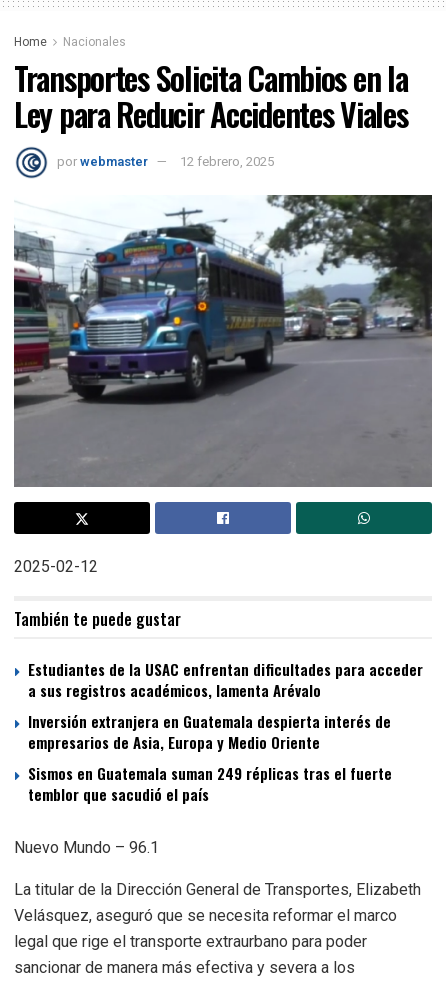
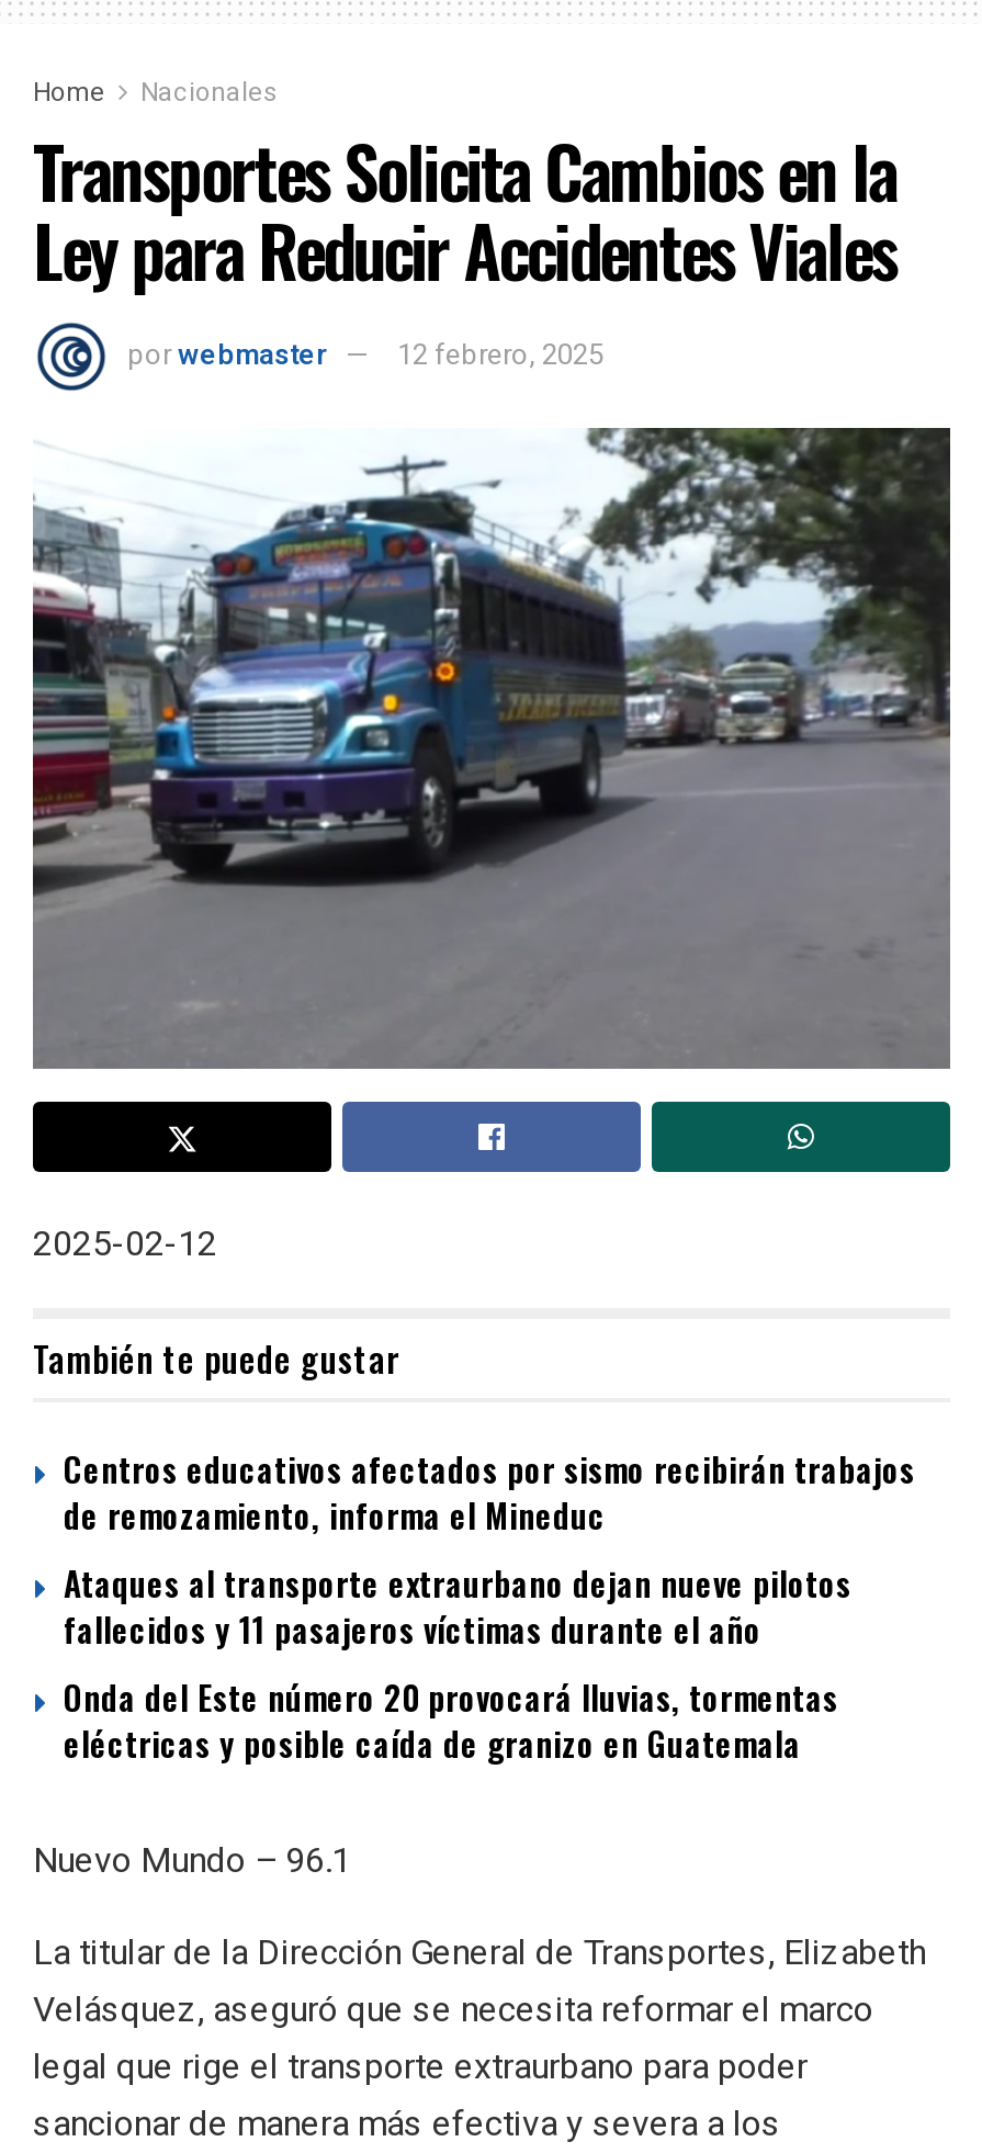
- Estudiantes de la USAC enfrentan dificultades para acceder
- a sus registros académicos, lamenta Arévalo
- Inversión extranjera en Guatemala despierta interés de
- empresarios de Asia, Europa y Medio Oriente
- Sismos en Guatemala suman 249 réplicas tras el fuerte
- temblor que sacudió el país
+ Centros educativos afectados por sismo recibirán trabajos
+ de remozamiento, informa el Mineduc
+ Ataques al transporte extraurbano dejan nueve pilotos
+ fallecidos y 11 pasajeros víctimas durante el año
+ Onda del Este número 20 provocará lluvias, tormentas
+ eléctricas y posible caída de granizo en Guatemala
